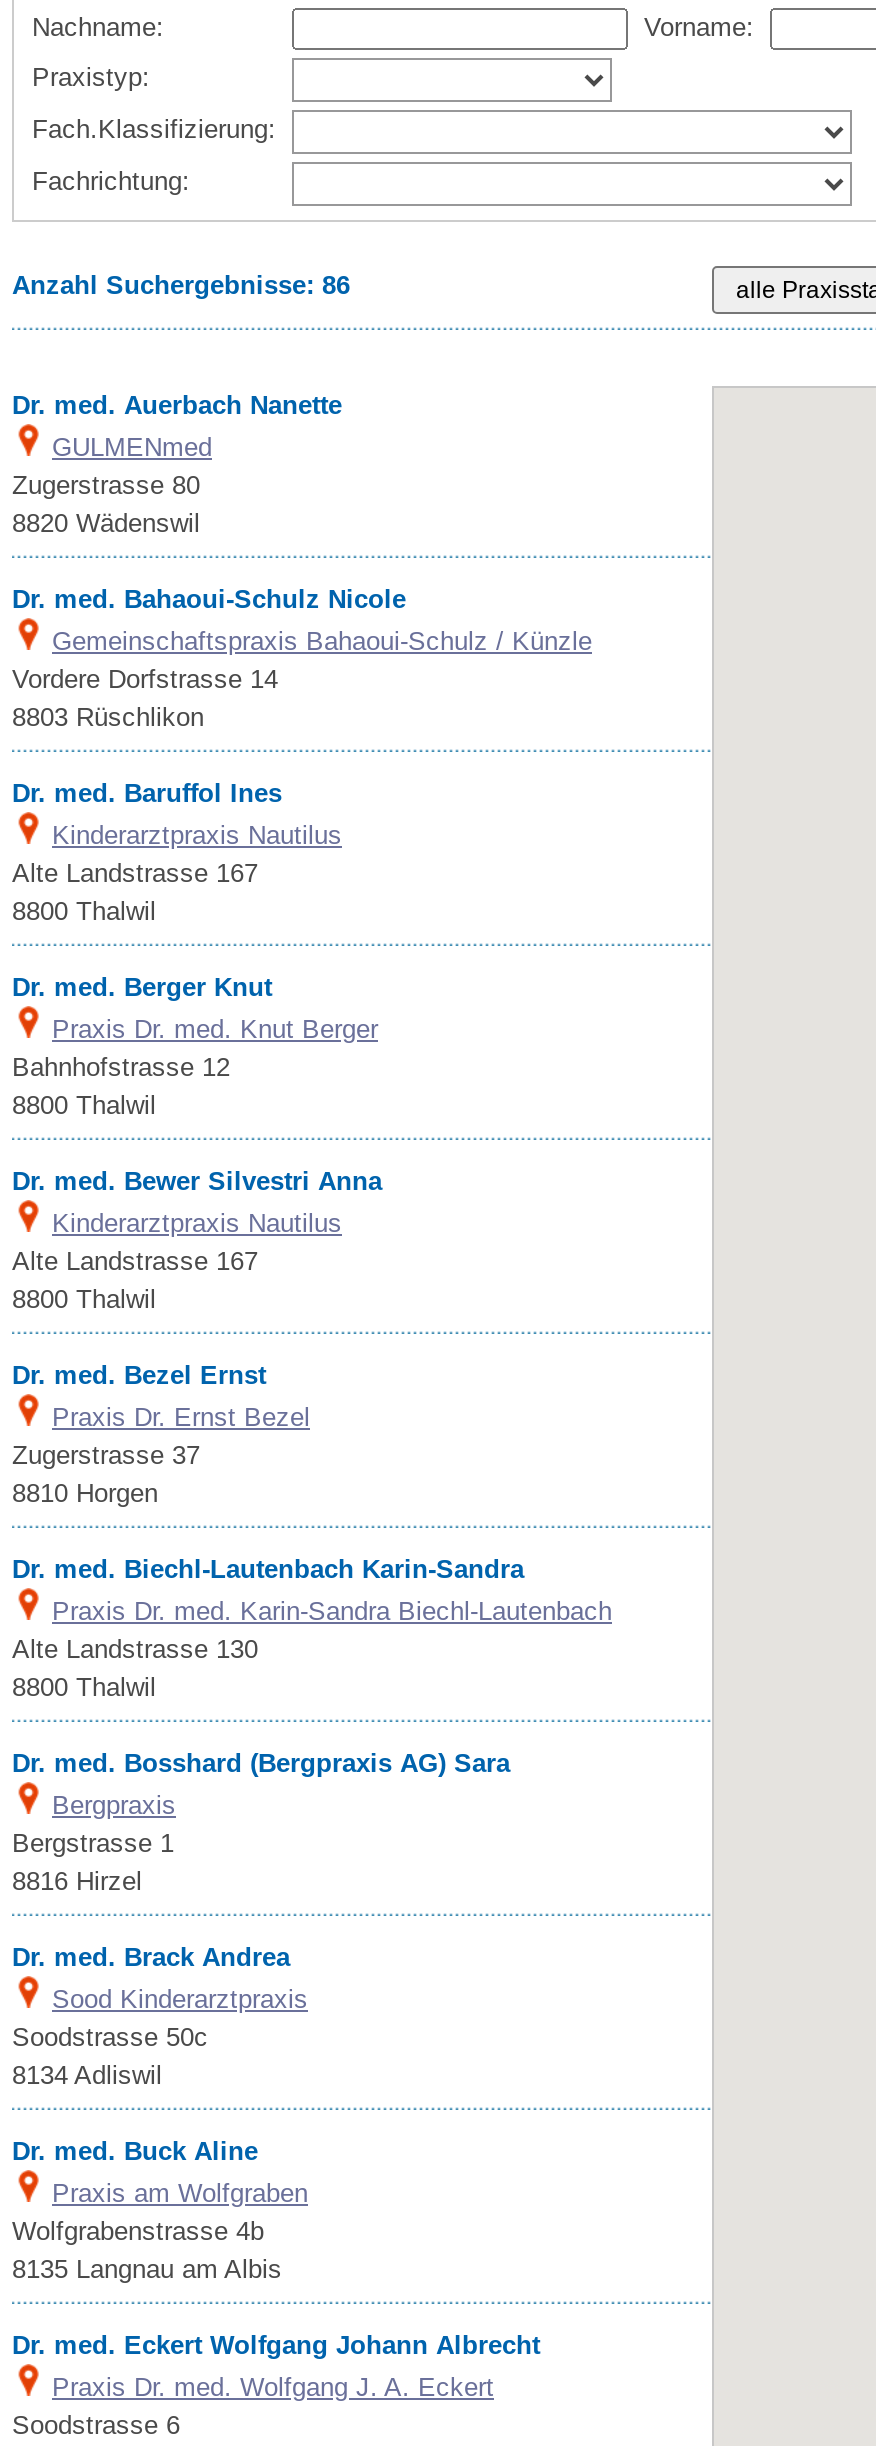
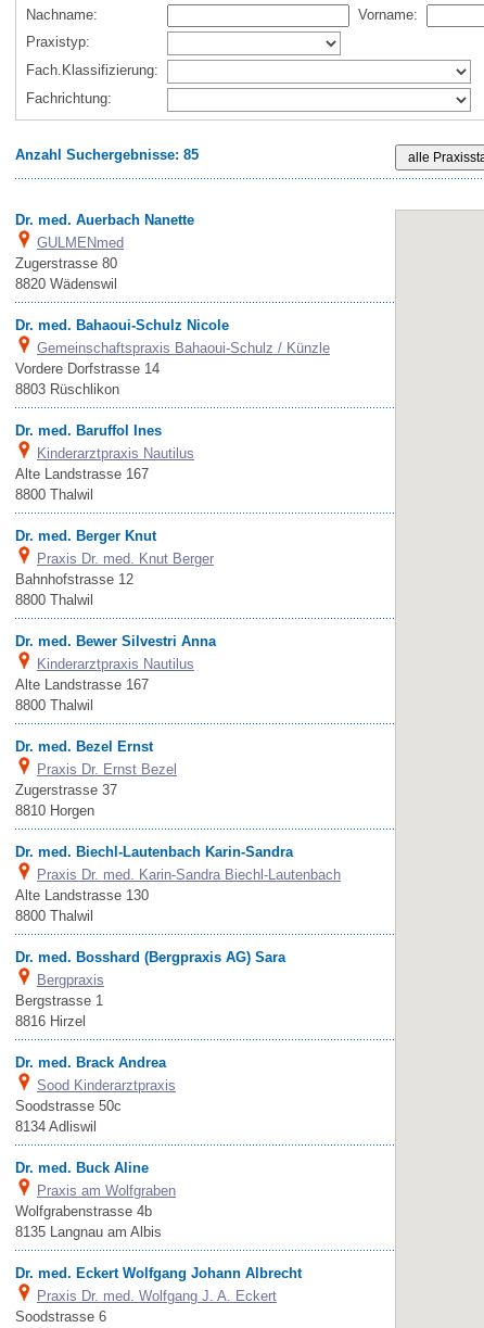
- Anzahl Suchergebnisse: 86
+ Anzahl Suchergebnisse: 85
